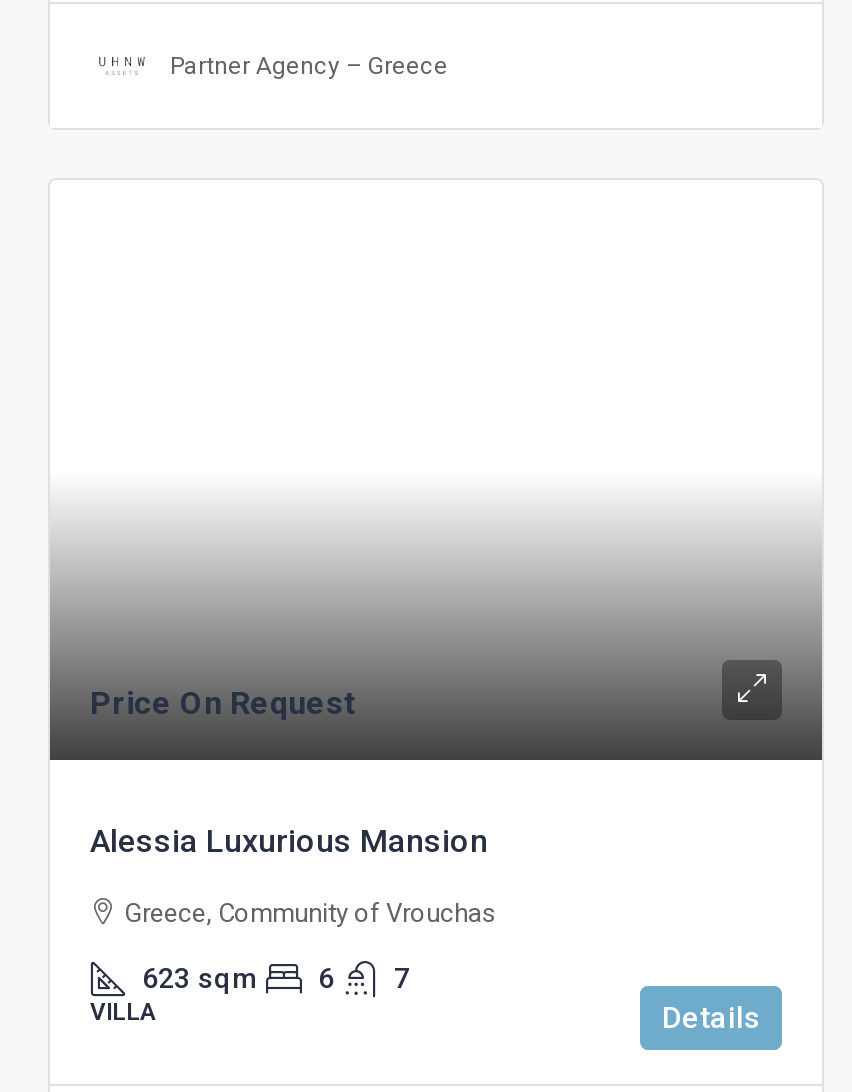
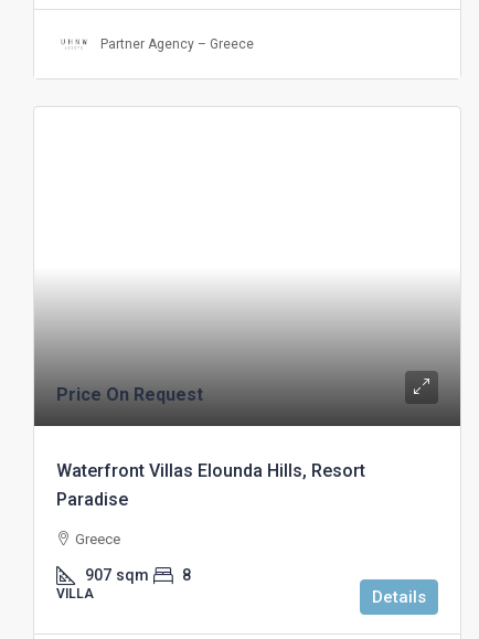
- Alessia Luxurious Mansion
+ Waterfront Villas Elounda Hills, Resort
+ Paradise

- Greece, Community of Vrouchas
+ Greece

- 623 sqm
- 6
- 7
+ 907 sqm
+ 8
